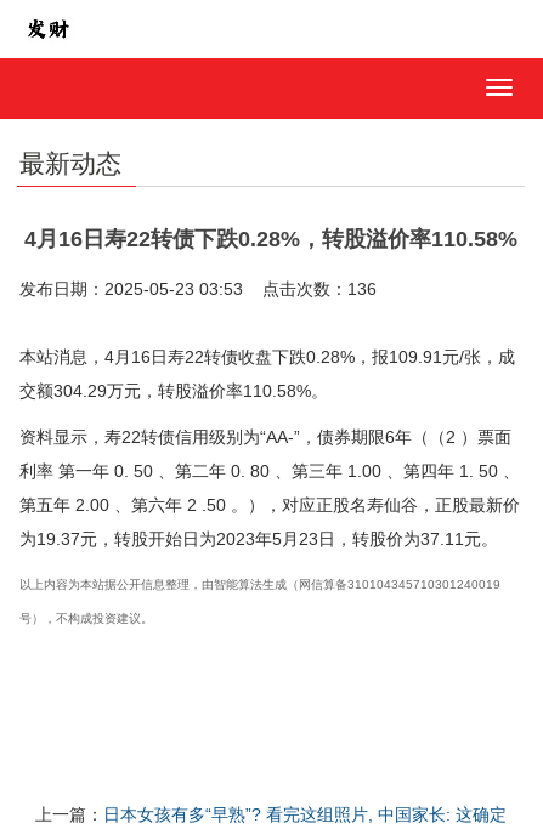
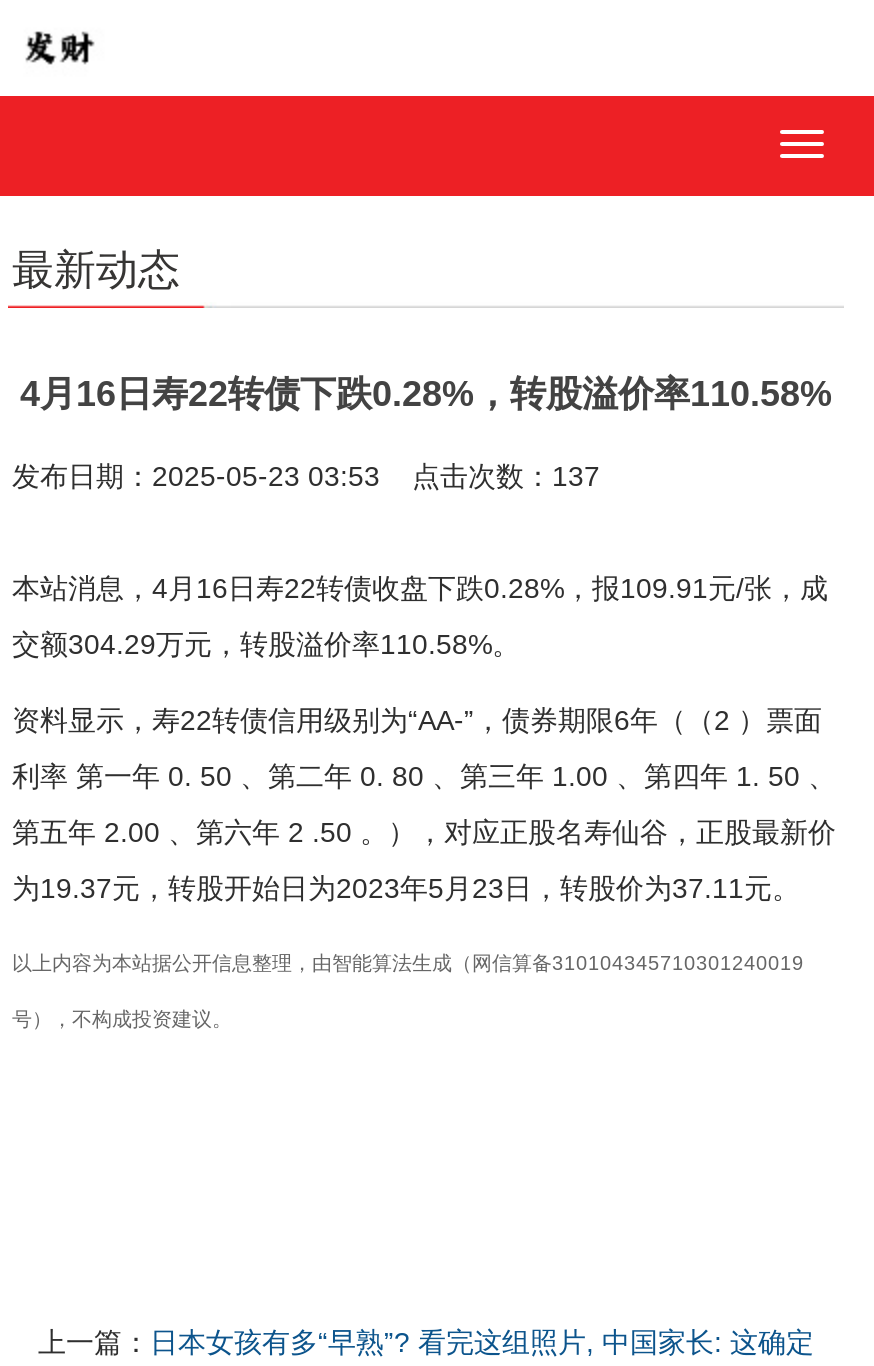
- 发布日期：2025-05-23 03:53 点击次数：136
+ 发布日期：2025-05-23 03:53 点击次数：137
